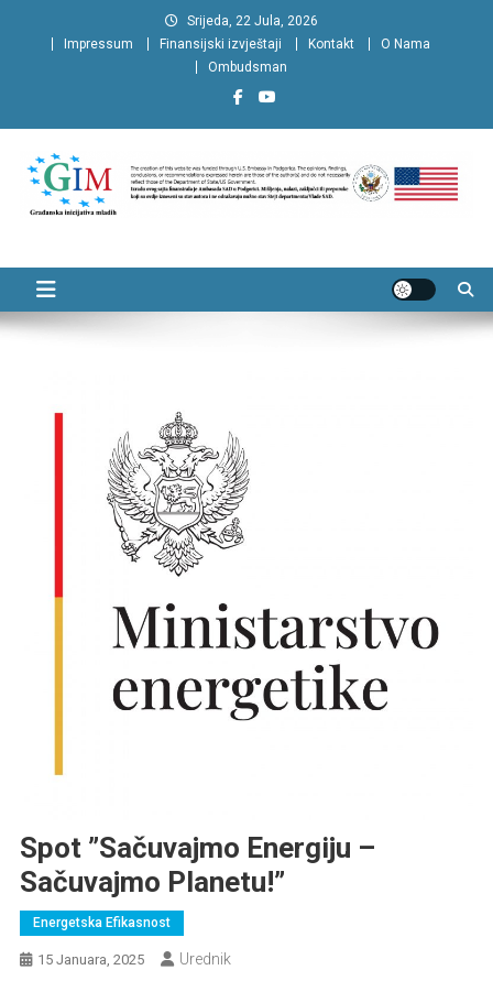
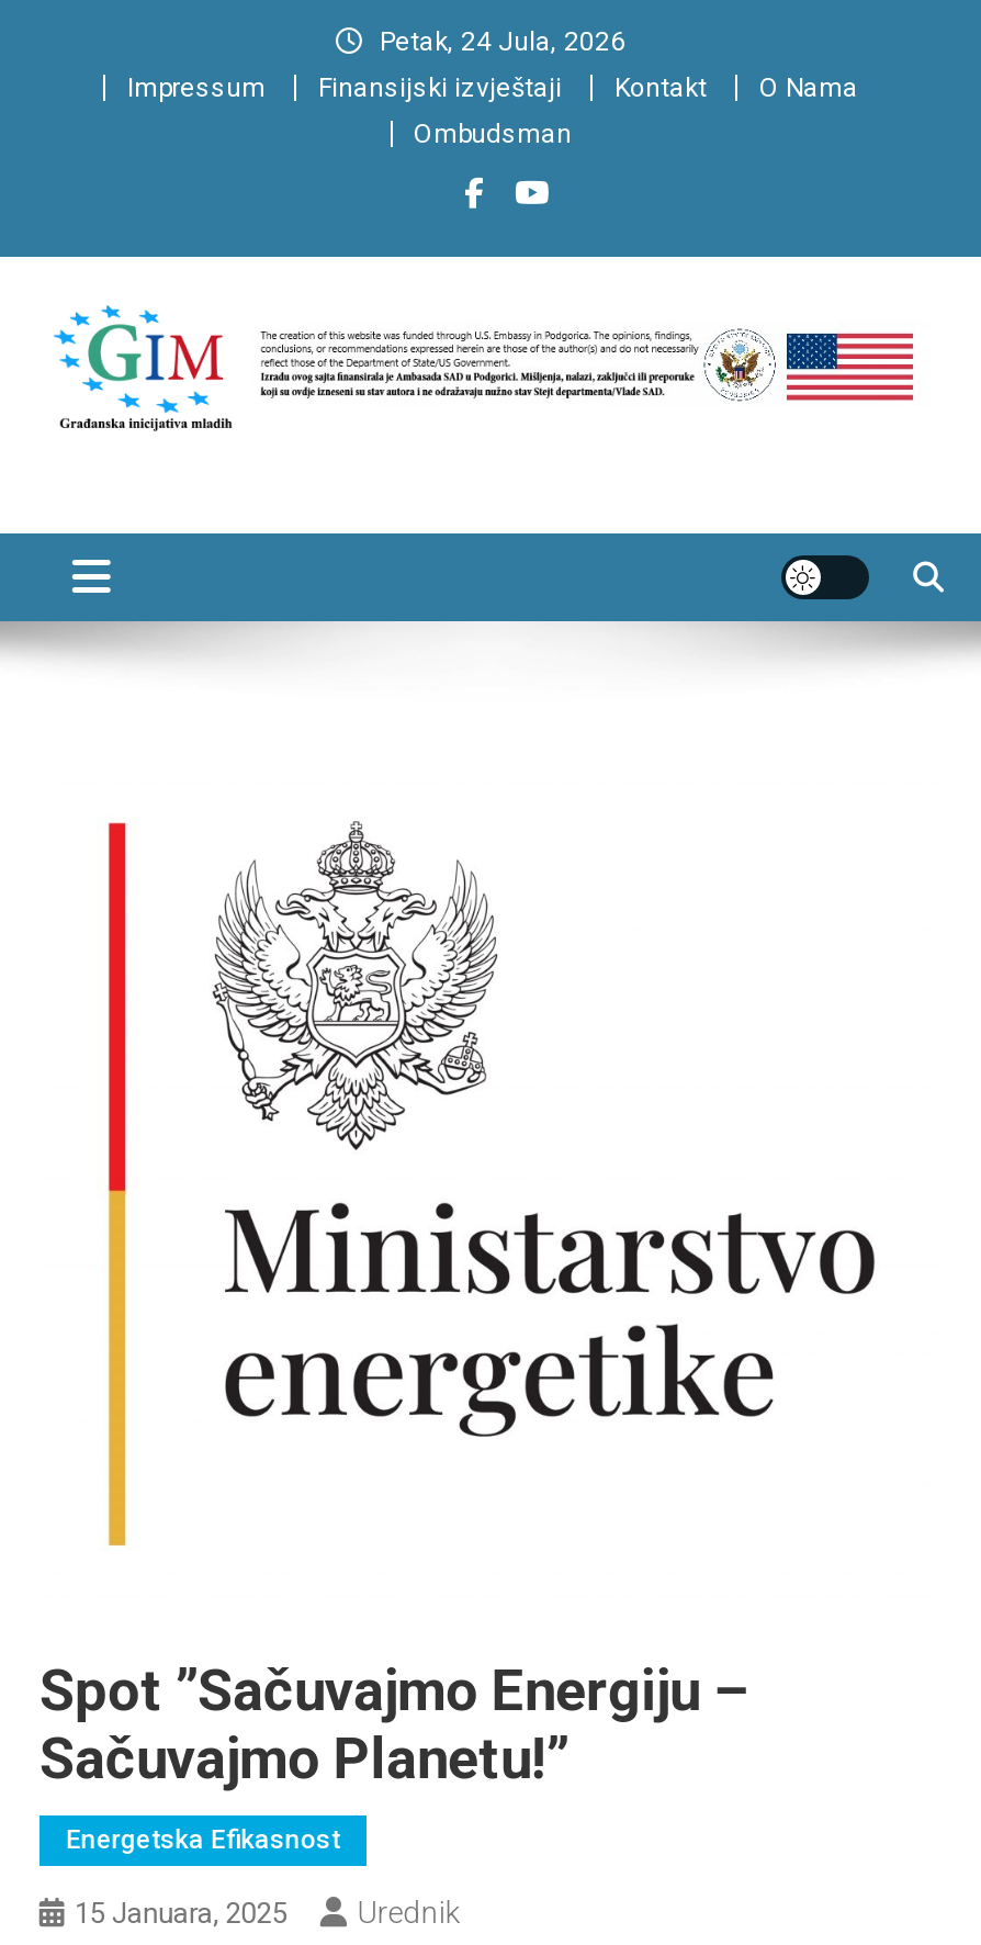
- Srijeda, 22 Jula, 2026
+ Petak, 24 Jula, 2026
